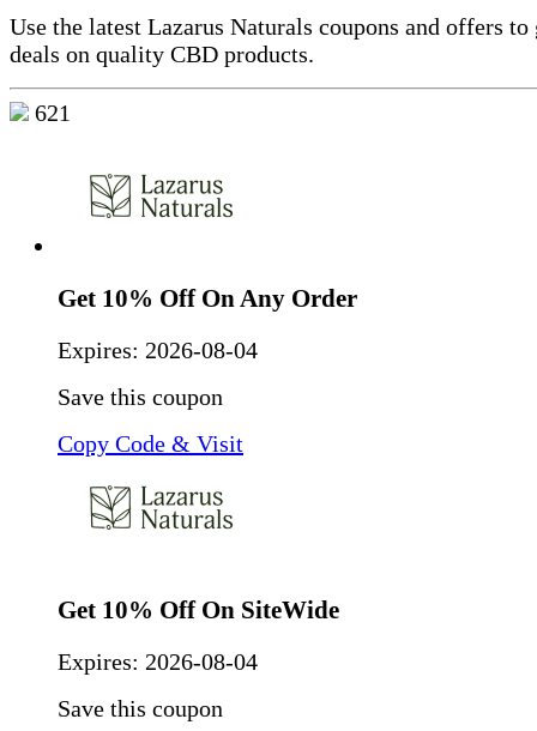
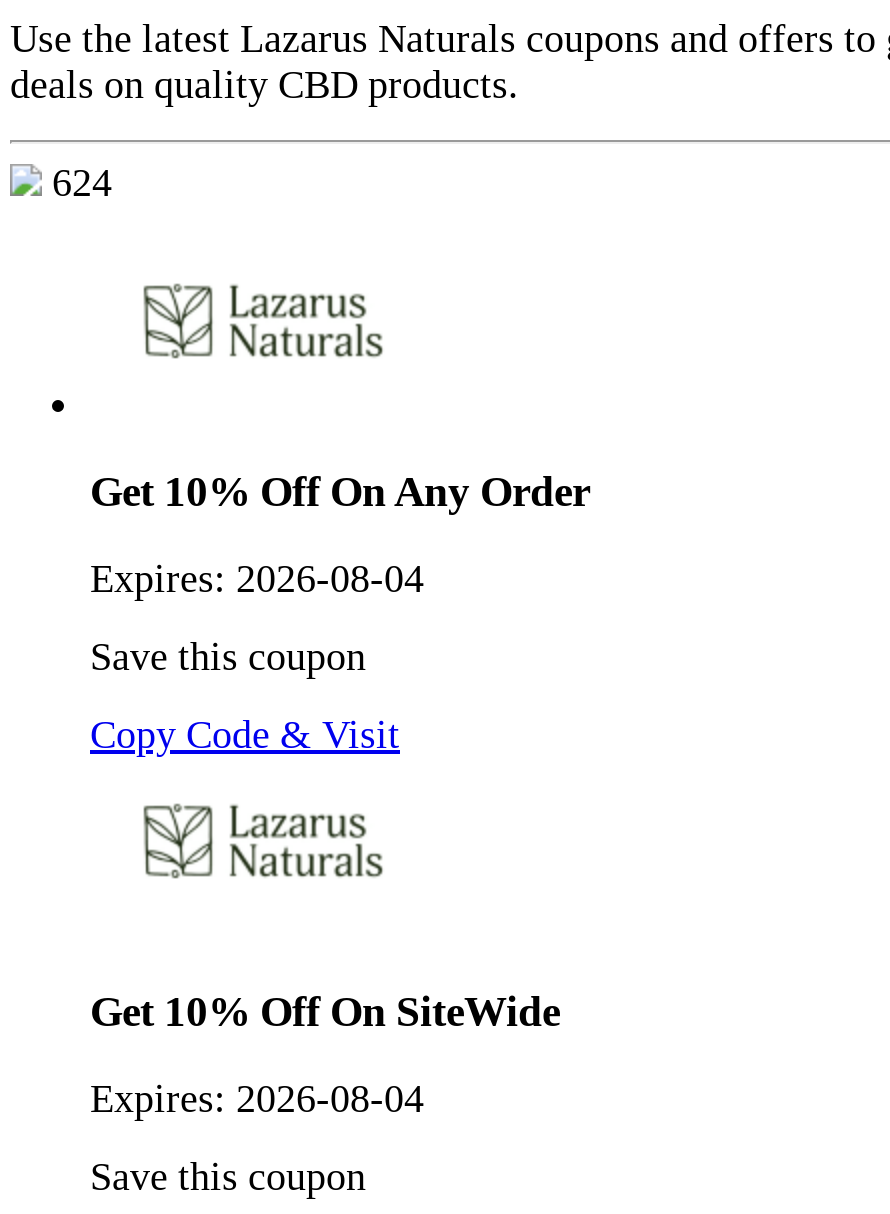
- 621
+ 624
